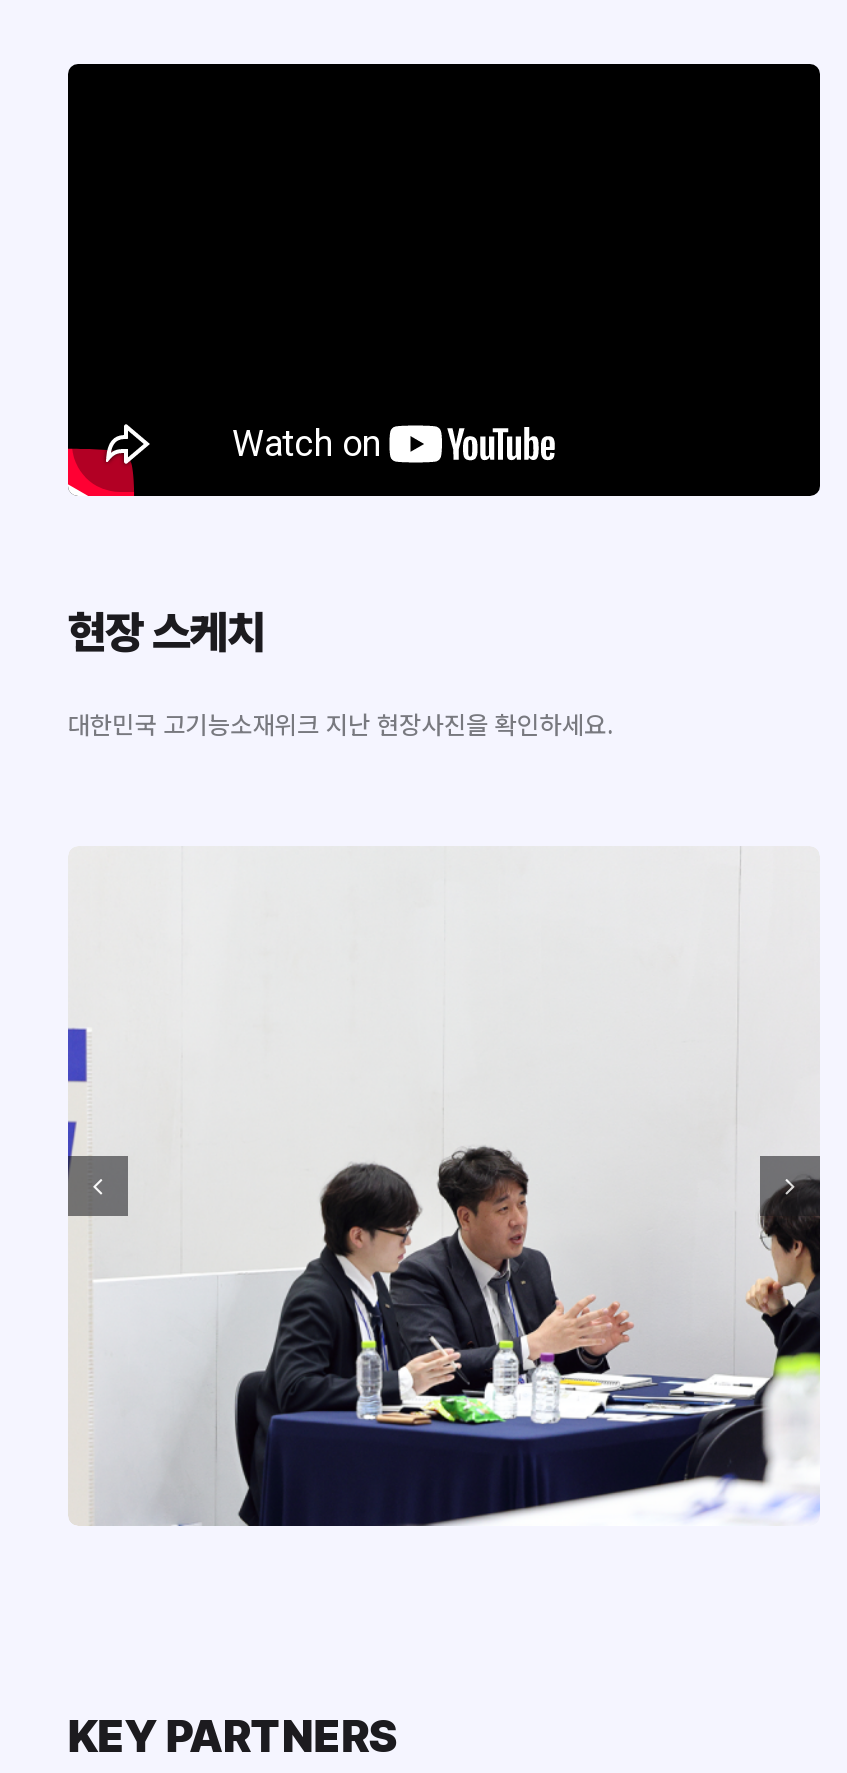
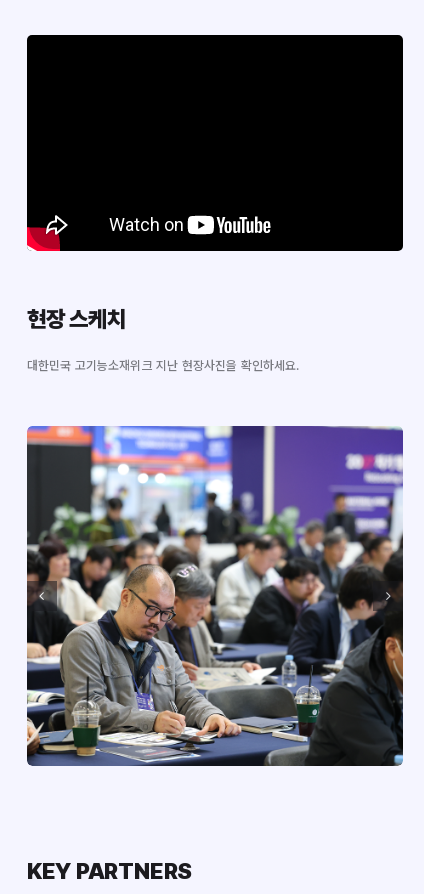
- [image]
+ [image]
